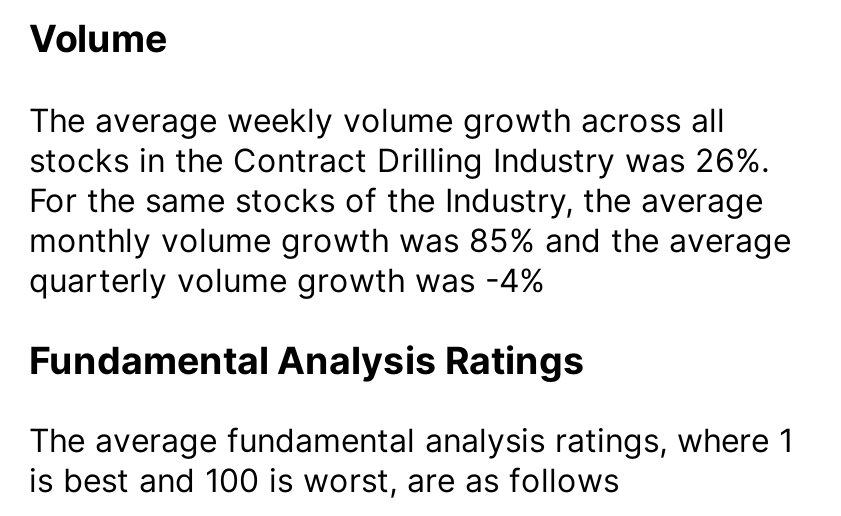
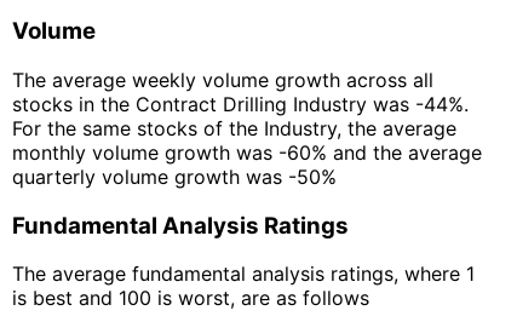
- stocks in the Contract Drilling Industry was 26%.
+ stocks in the Contract Drilling Industry was -44%.

- monthly volume growth was 85% and the average
+ monthly volume growth was -60% and the average

- quarterly volume growth was -4%
+ quarterly volume growth was -50%
